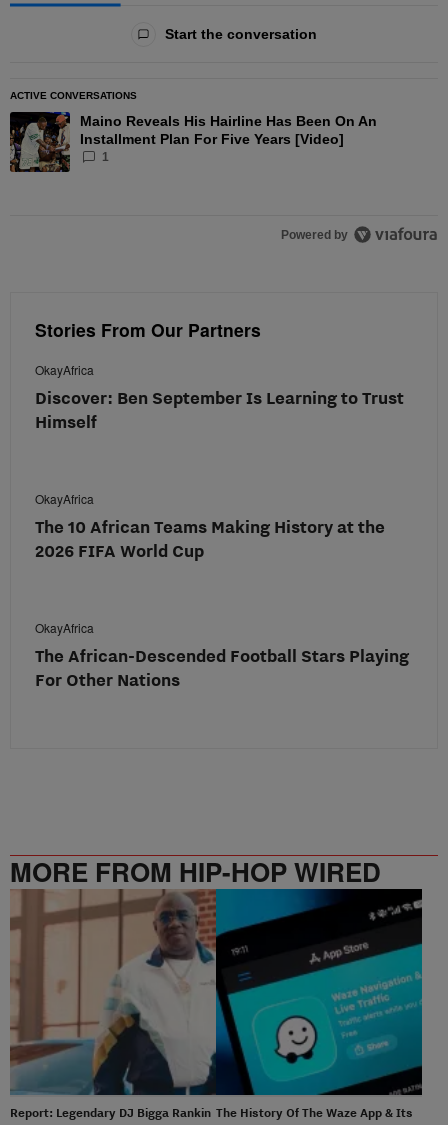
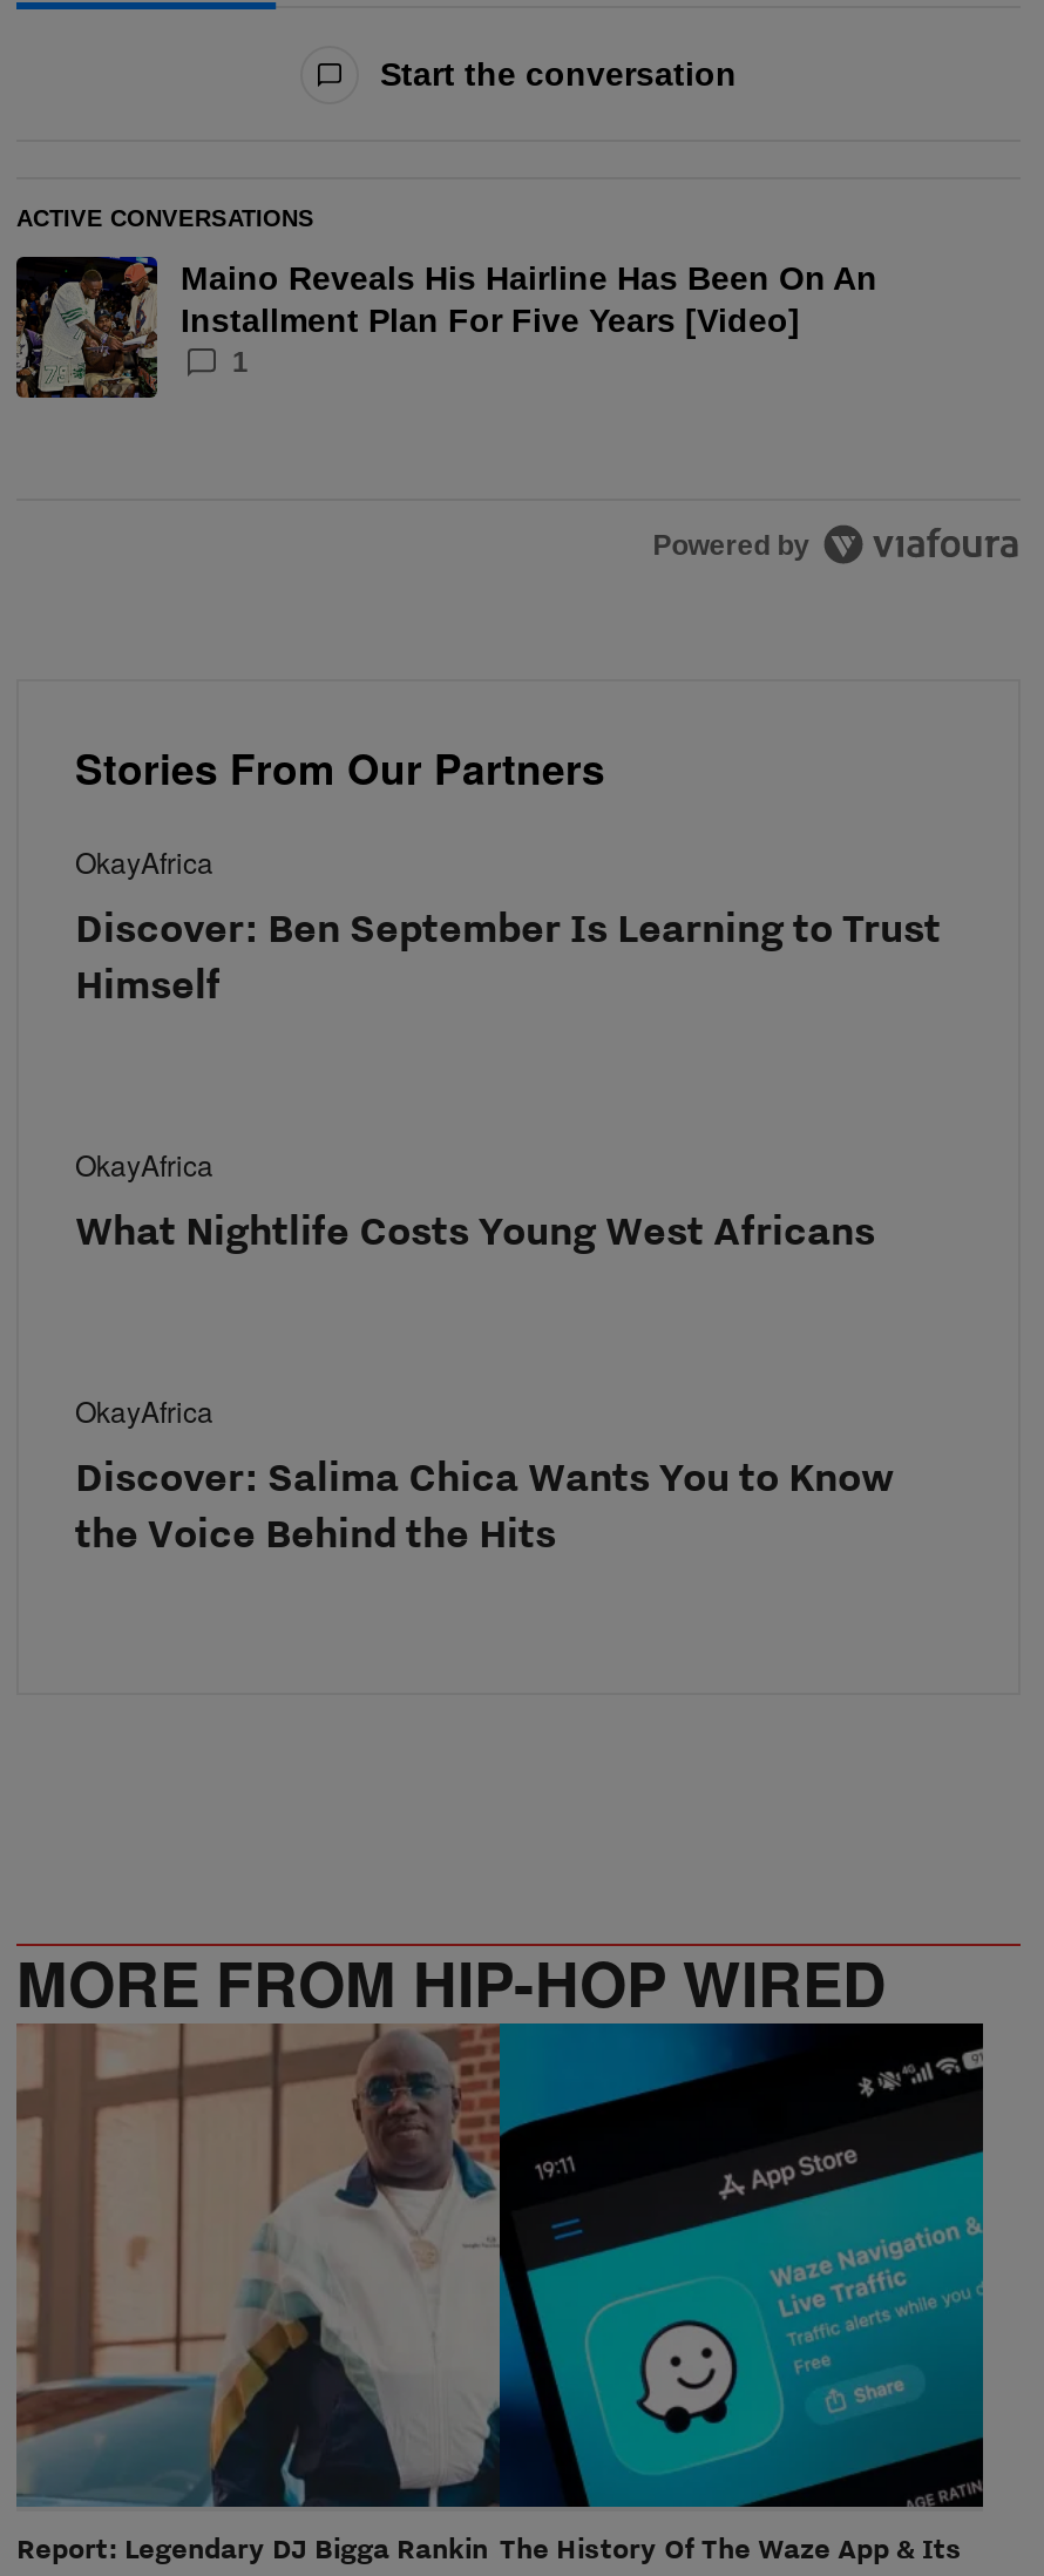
- The 10 African Teams Making History at the
- 2026 FIFA World Cup
+ What Nightlife Costs Young West Africans

- The African-Descended Football Stars Playing
- For Other Nations
+ Discover: Salima Chica Wants You to Know
+ the Voice Behind the Hits
